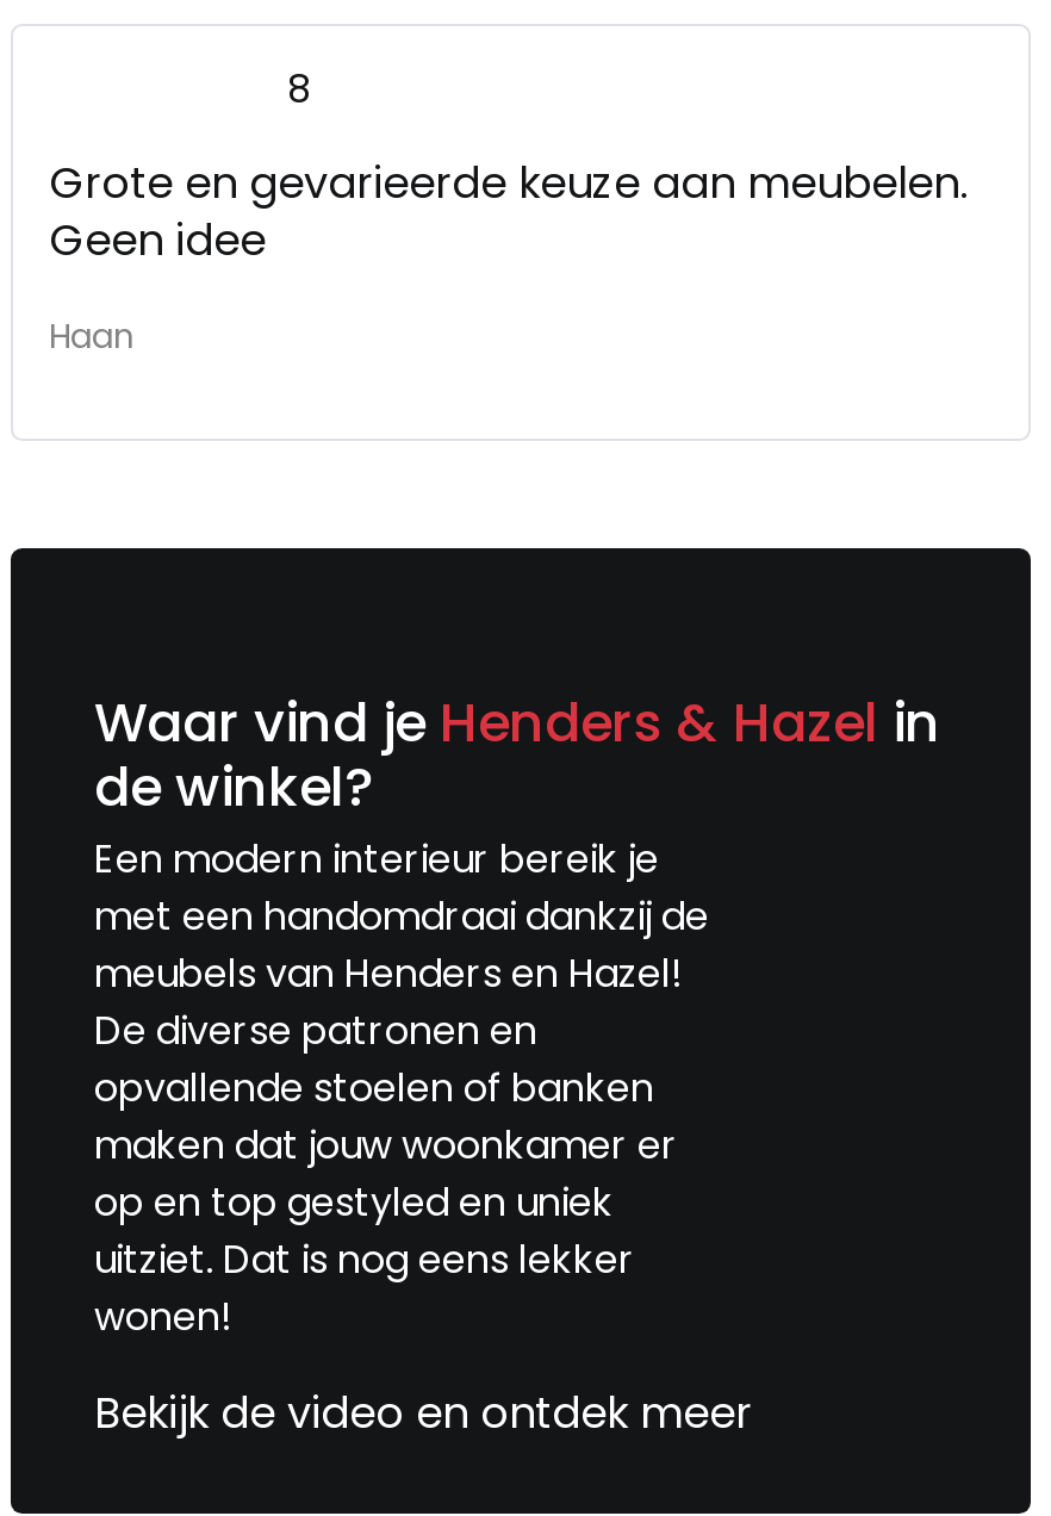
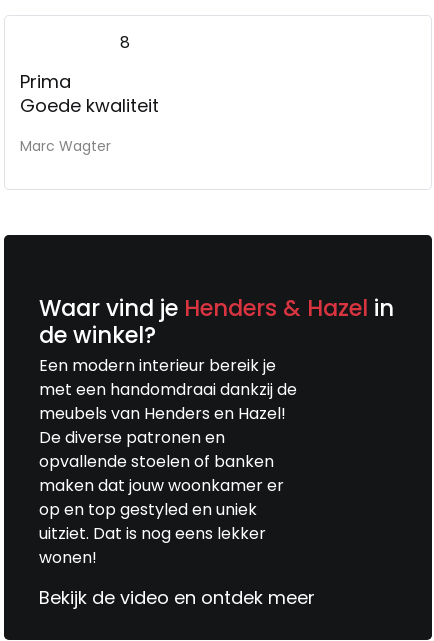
- Grote en gevarieerde keuze aan meubelen.
- Geen idee
+ Prima
+ Goede kwaliteit

- Haan
+ Marc Wagter
